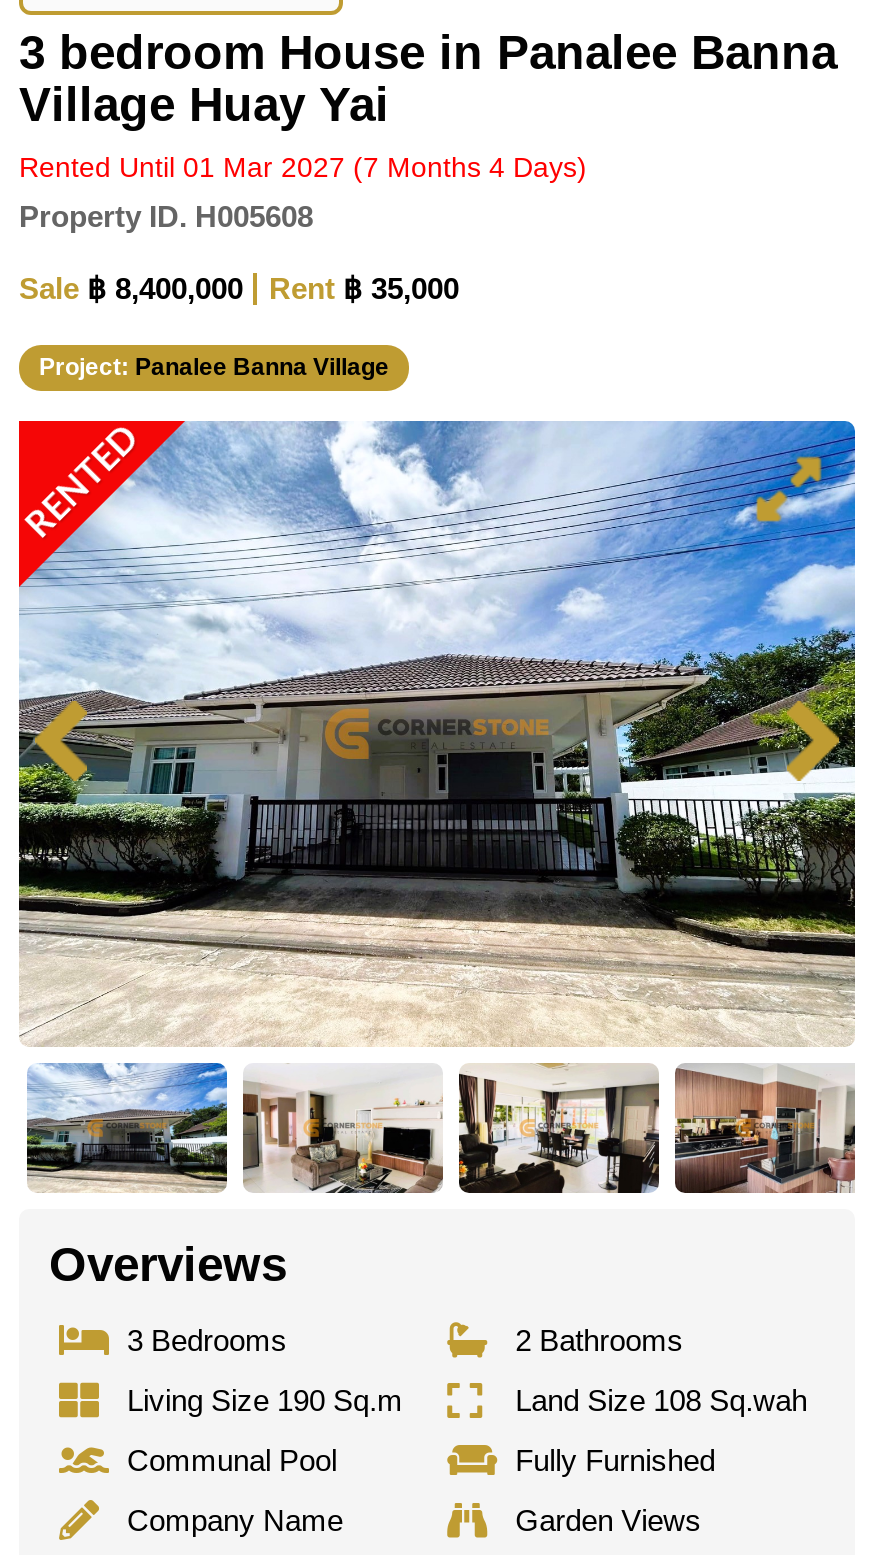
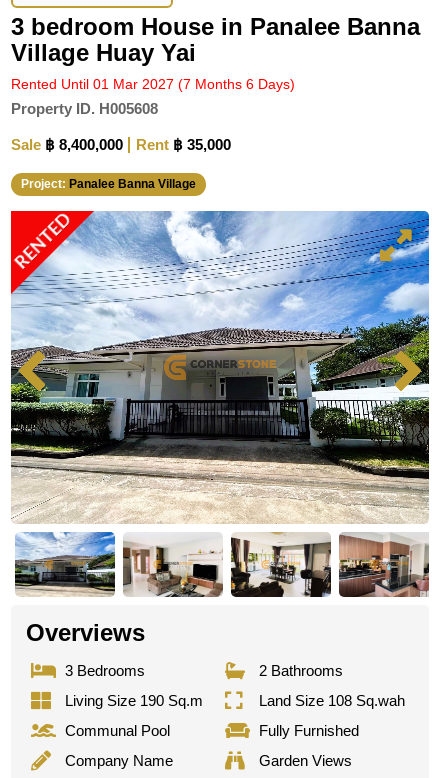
- Rented Until 01 Mar 2027 (7 Months 4 Days)
+ Rented Until 01 Mar 2027 (7 Months 6 Days)
